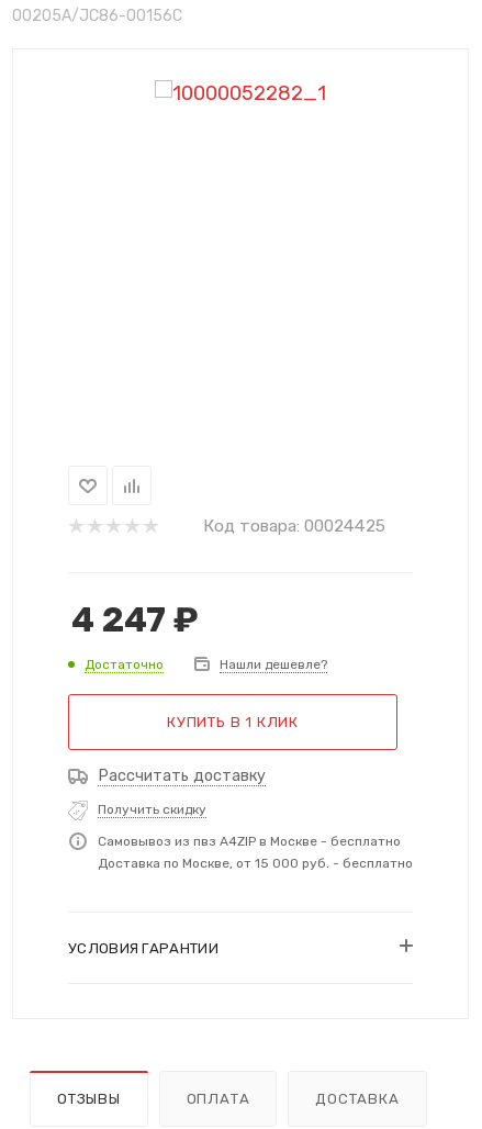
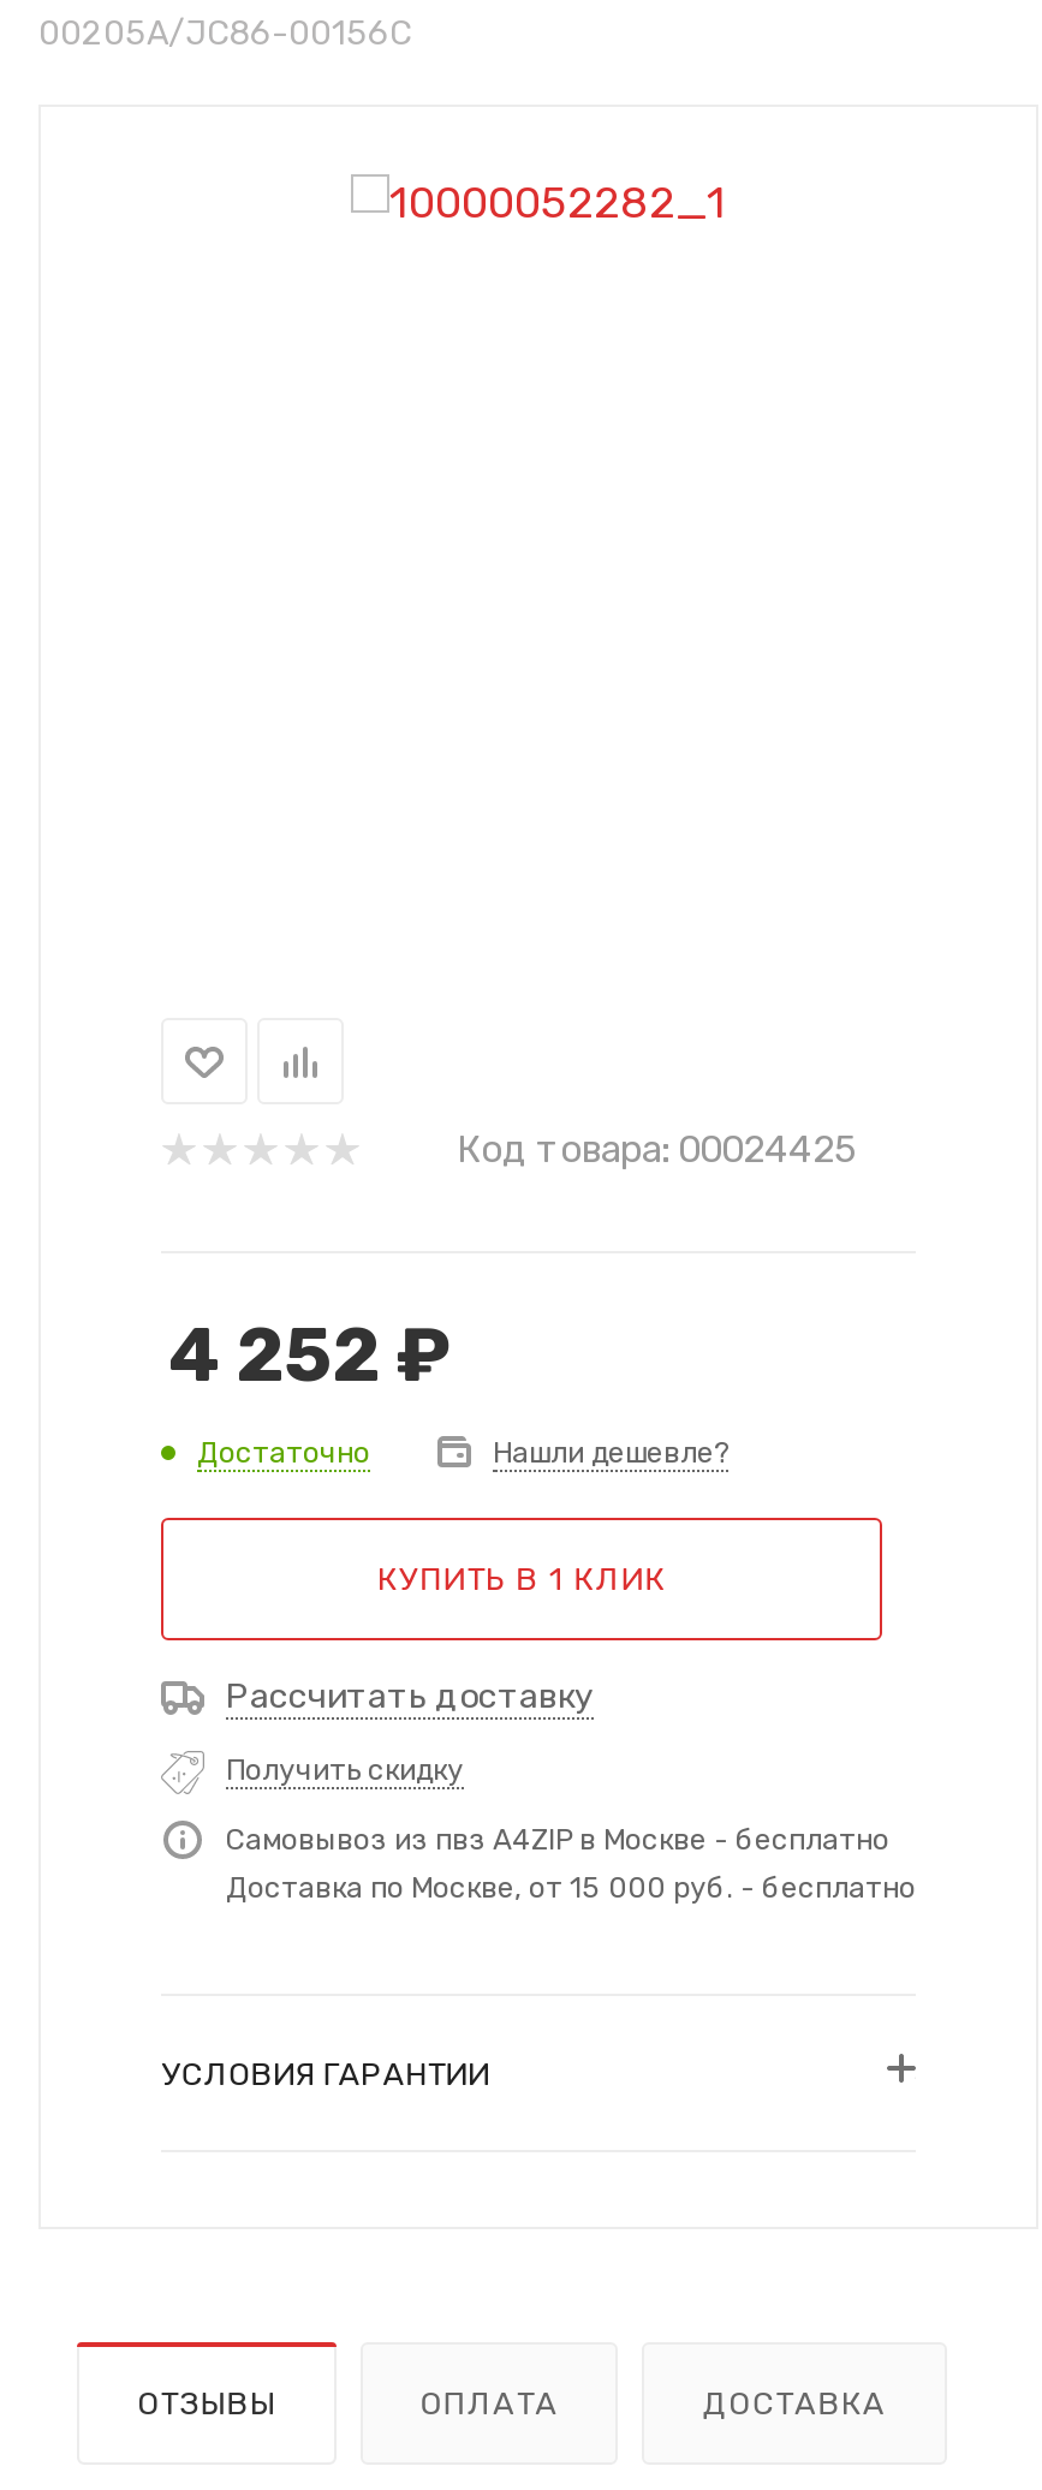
- 4 247 ₽
+ 4 252 ₽
